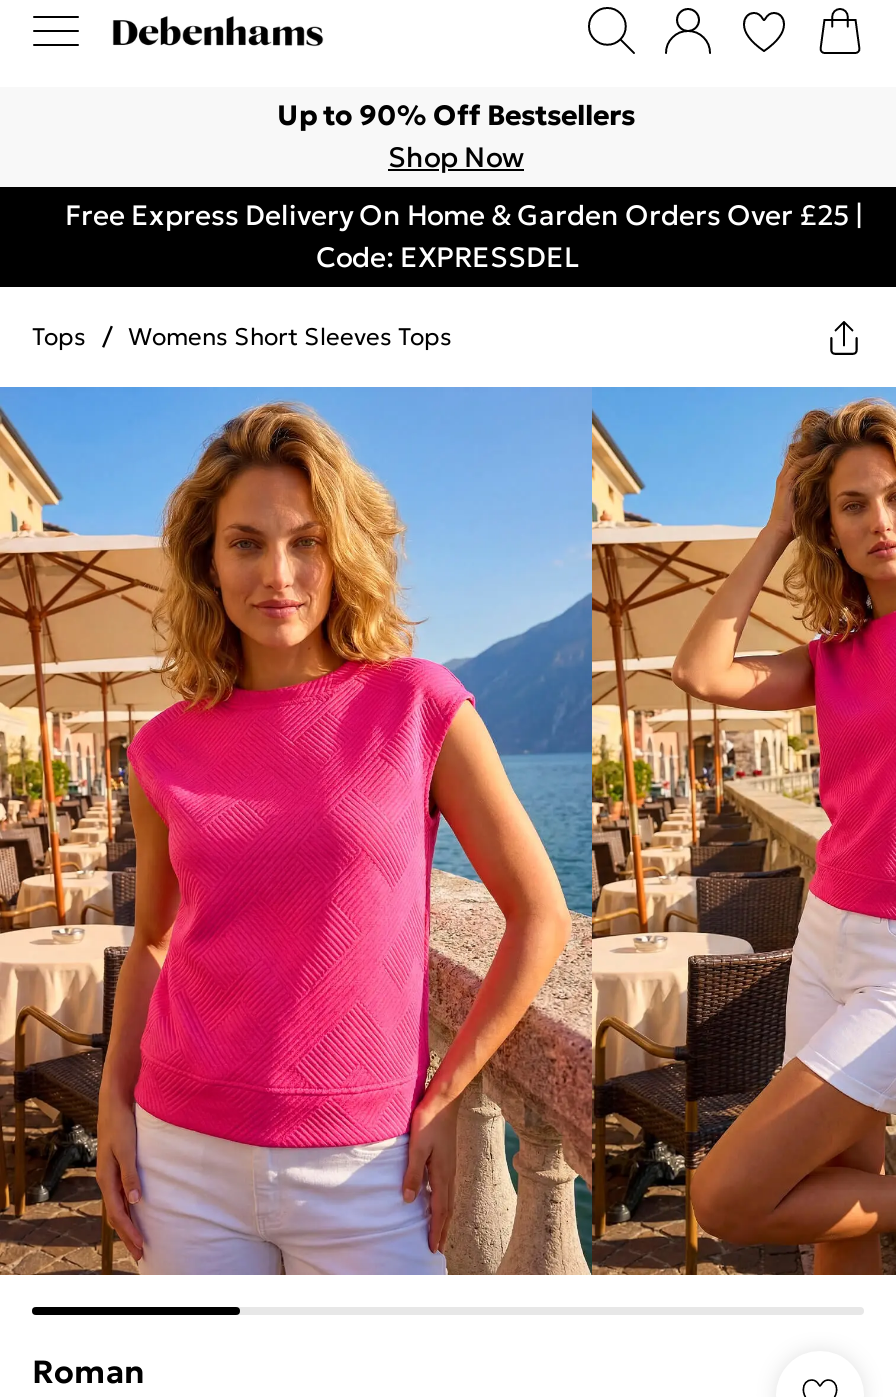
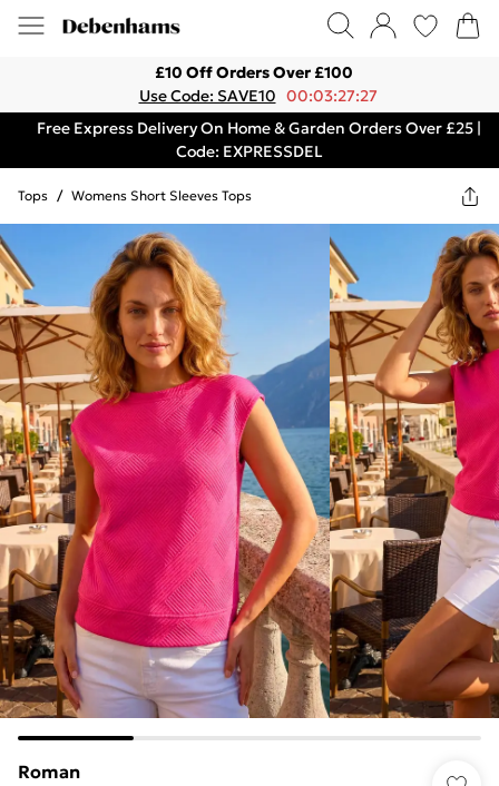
- Up to 90% Off Bestsellers
- Shop Now
+ £10 Off Orders Over £100
+ Use Code: SAVE10 00:03:27:27
